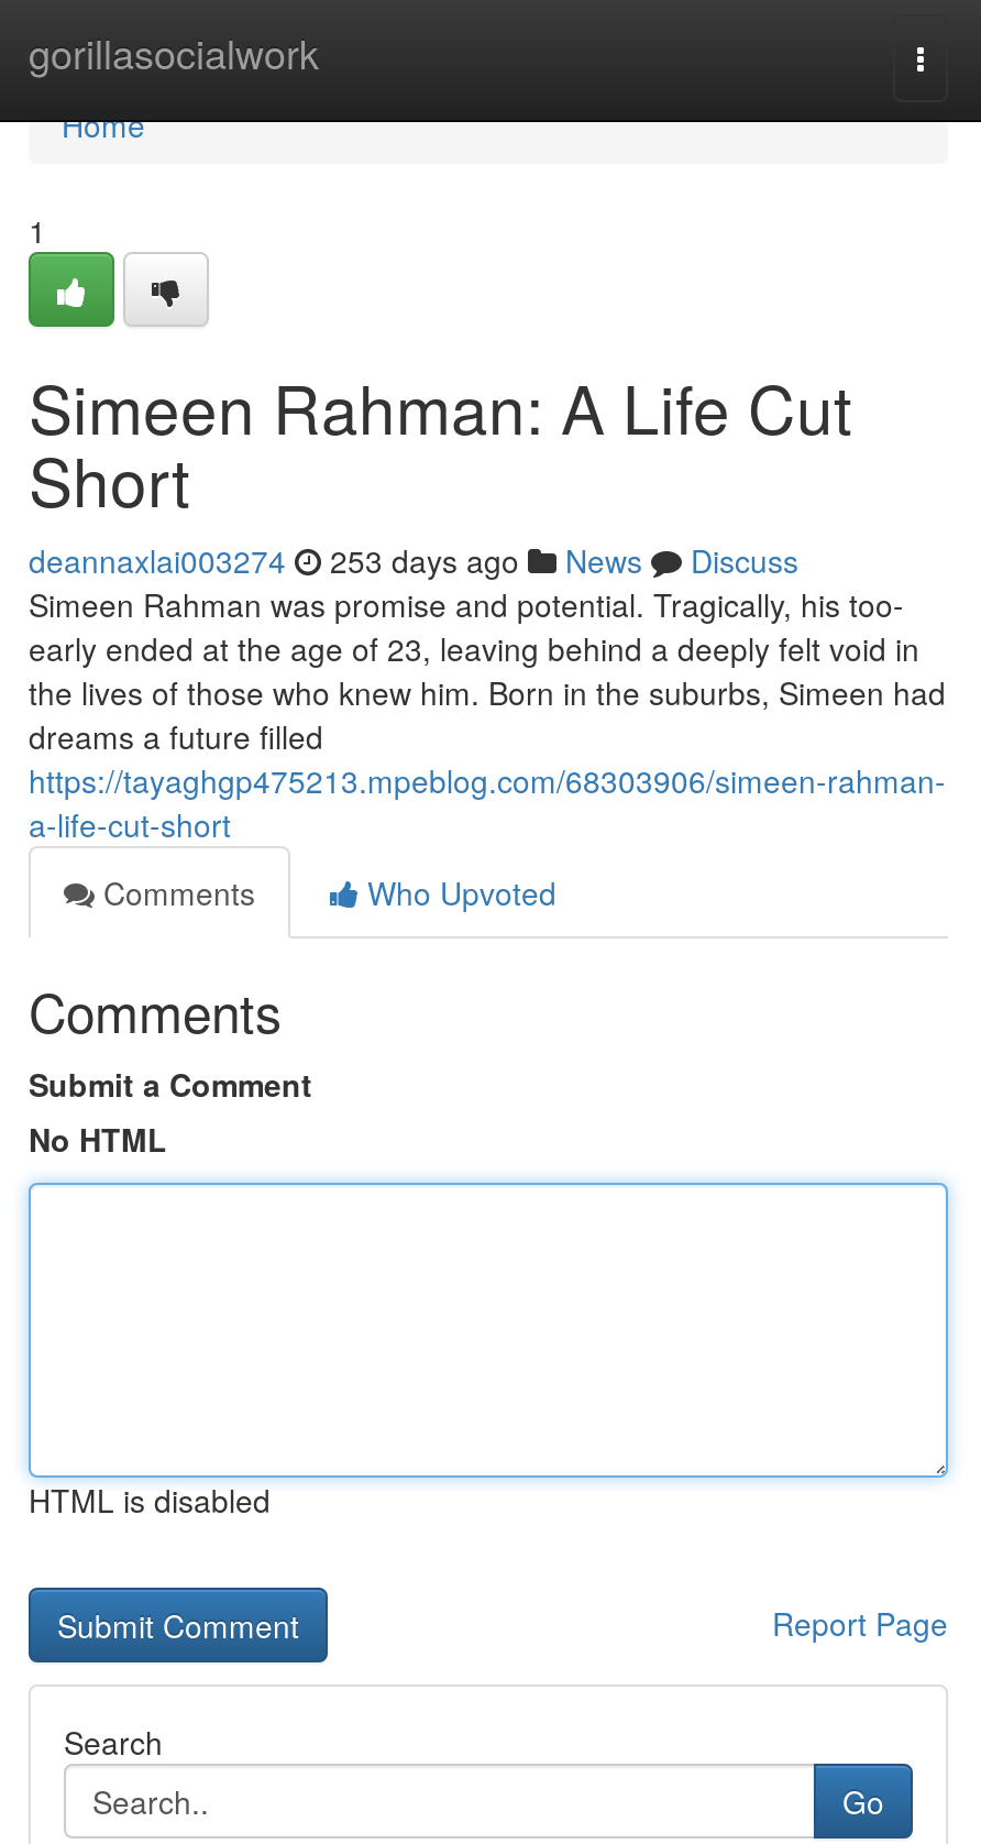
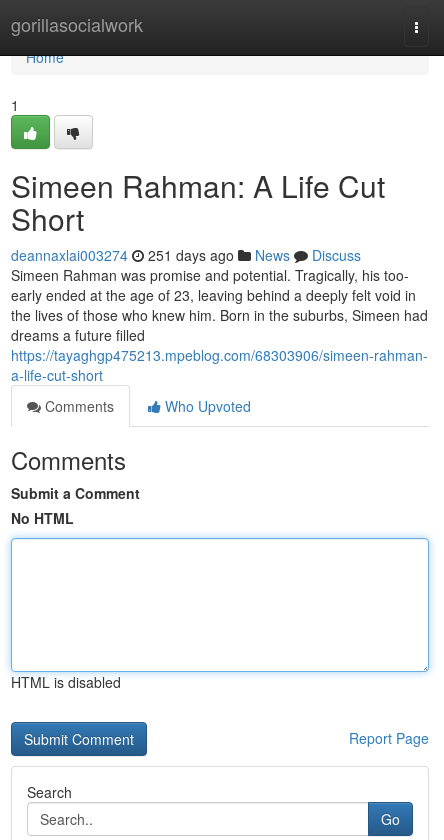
- deannaxlai003274 253 days ago News Discuss
+ deannaxlai003274 251 days ago News Discuss
